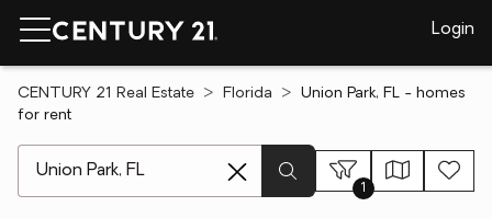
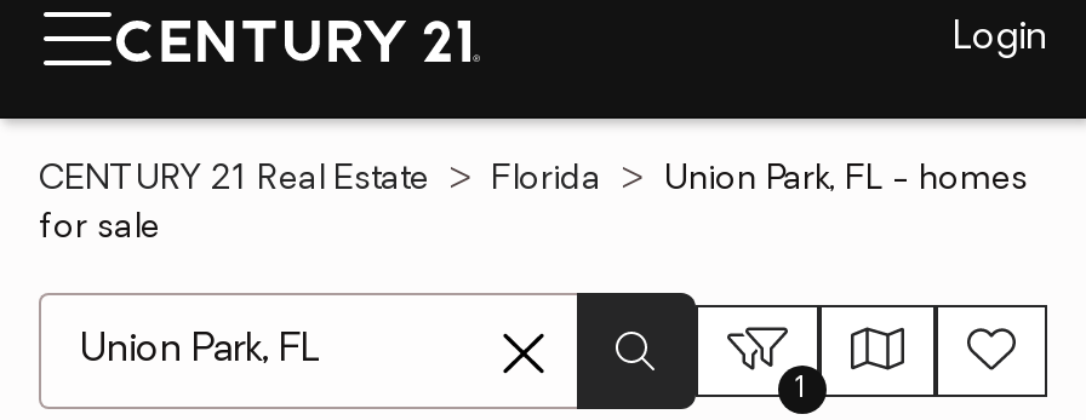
- for rent
+ for sale
